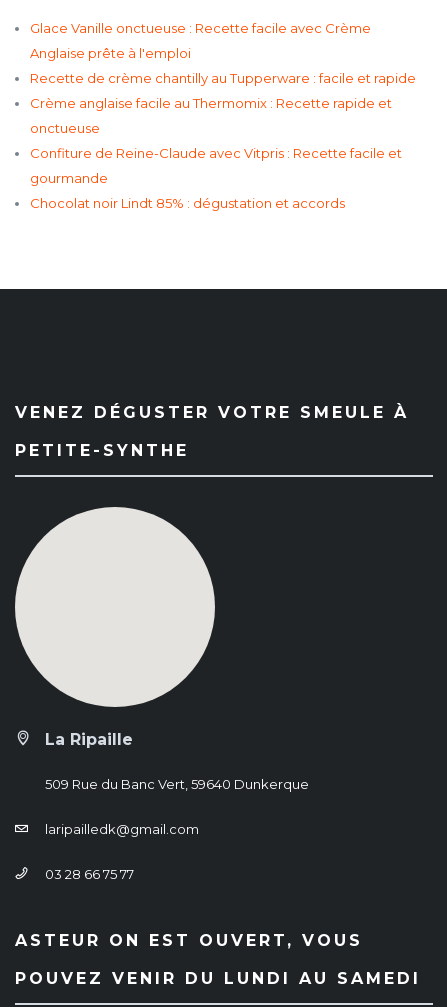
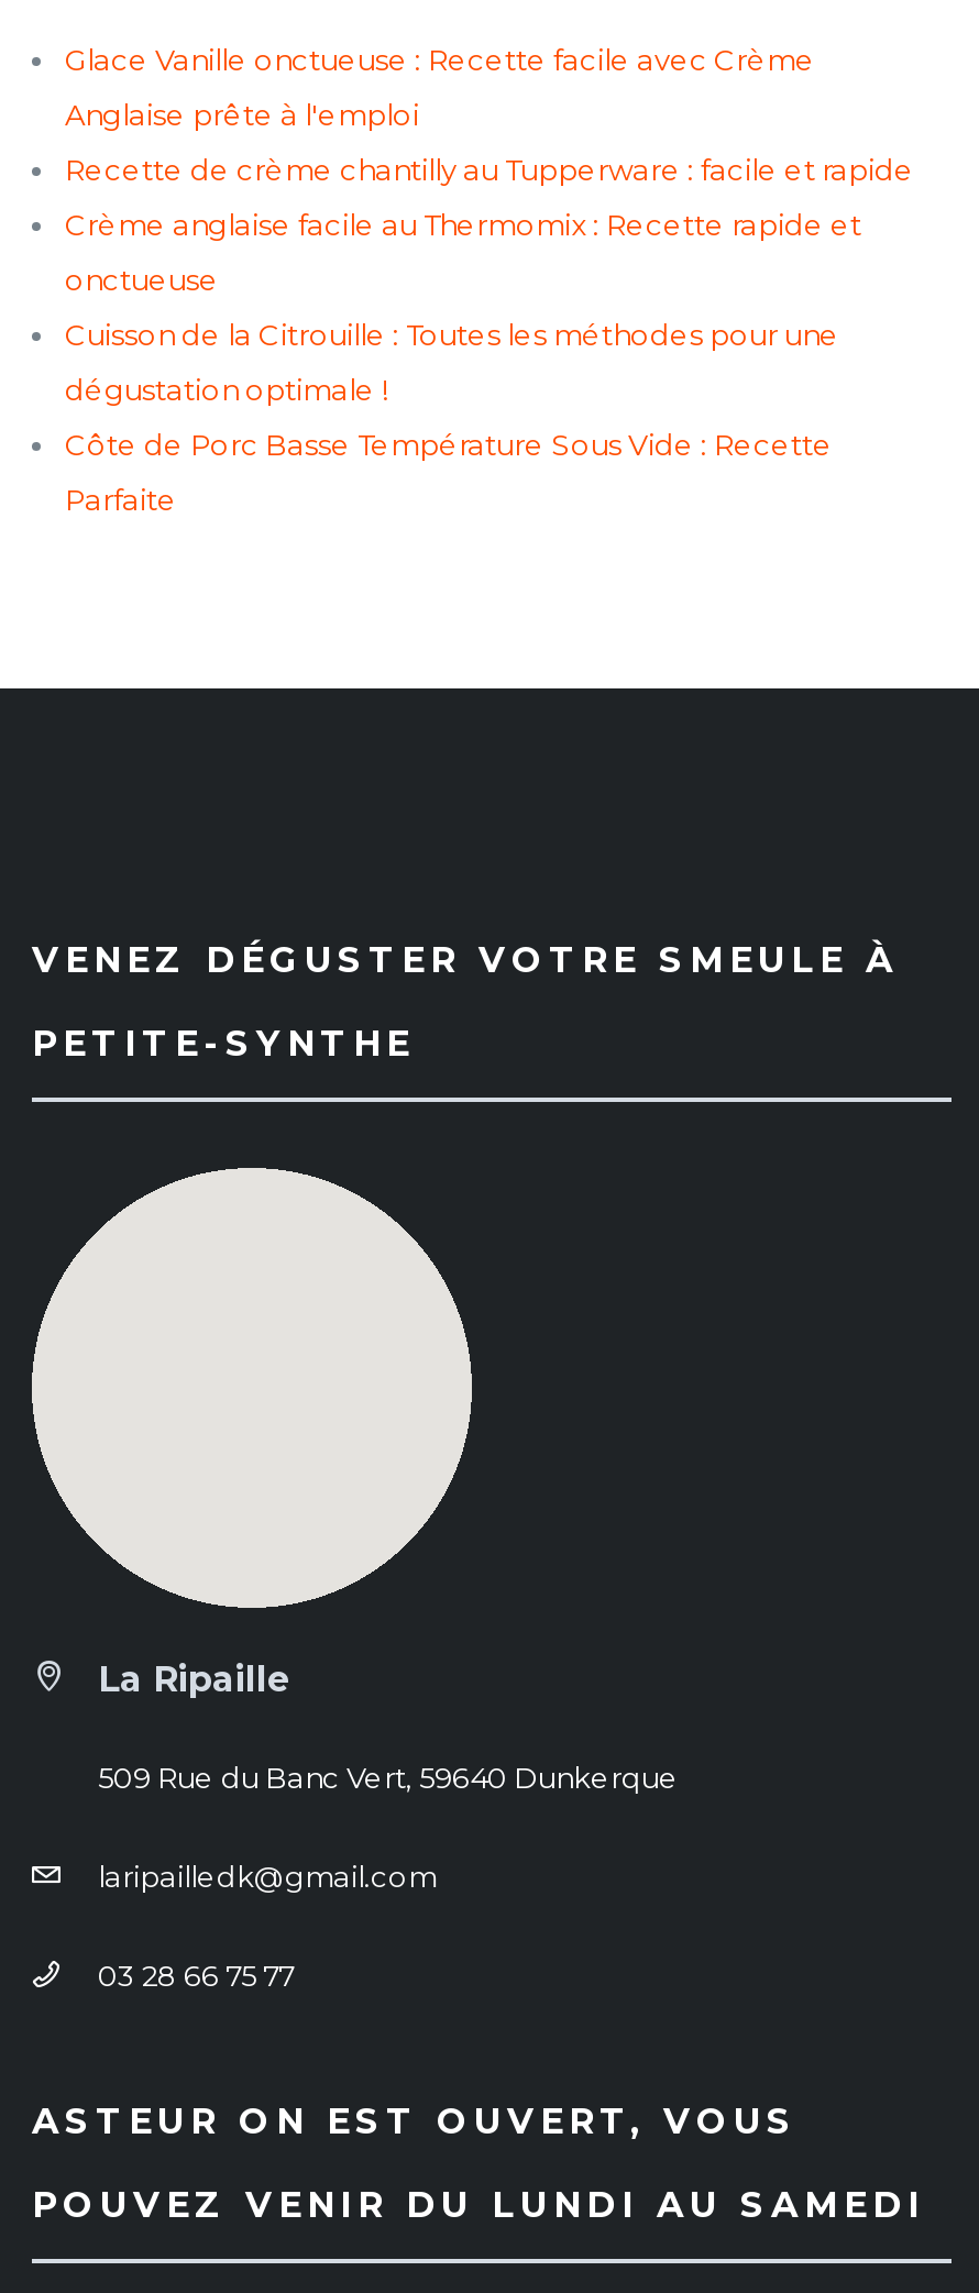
- Confiture de Reine-Claude avec Vitpris : Recette facile et
- gourmande
- Chocolat noir Lindt 85% : dégustation et accords
+ Cuisson de la Citrouille : Toutes les méthodes pour une
+ dégustation optimale !
+ Côte de Porc Basse Température Sous Vide : Recette
+ Parfaite
